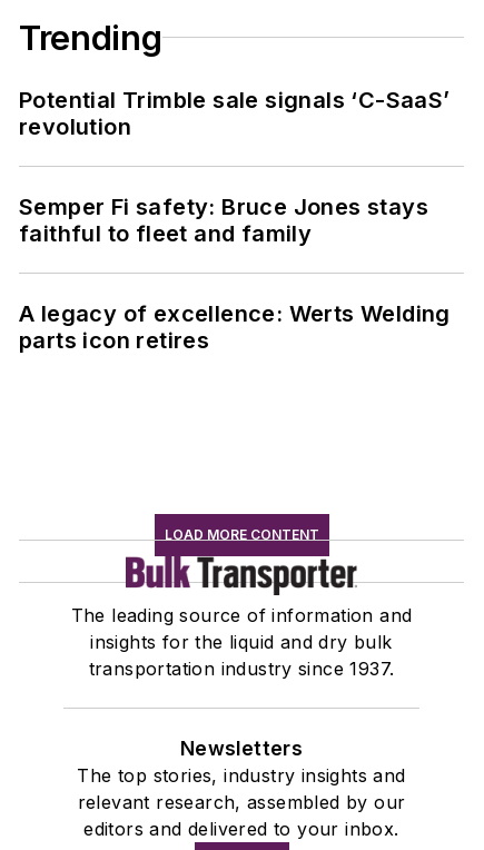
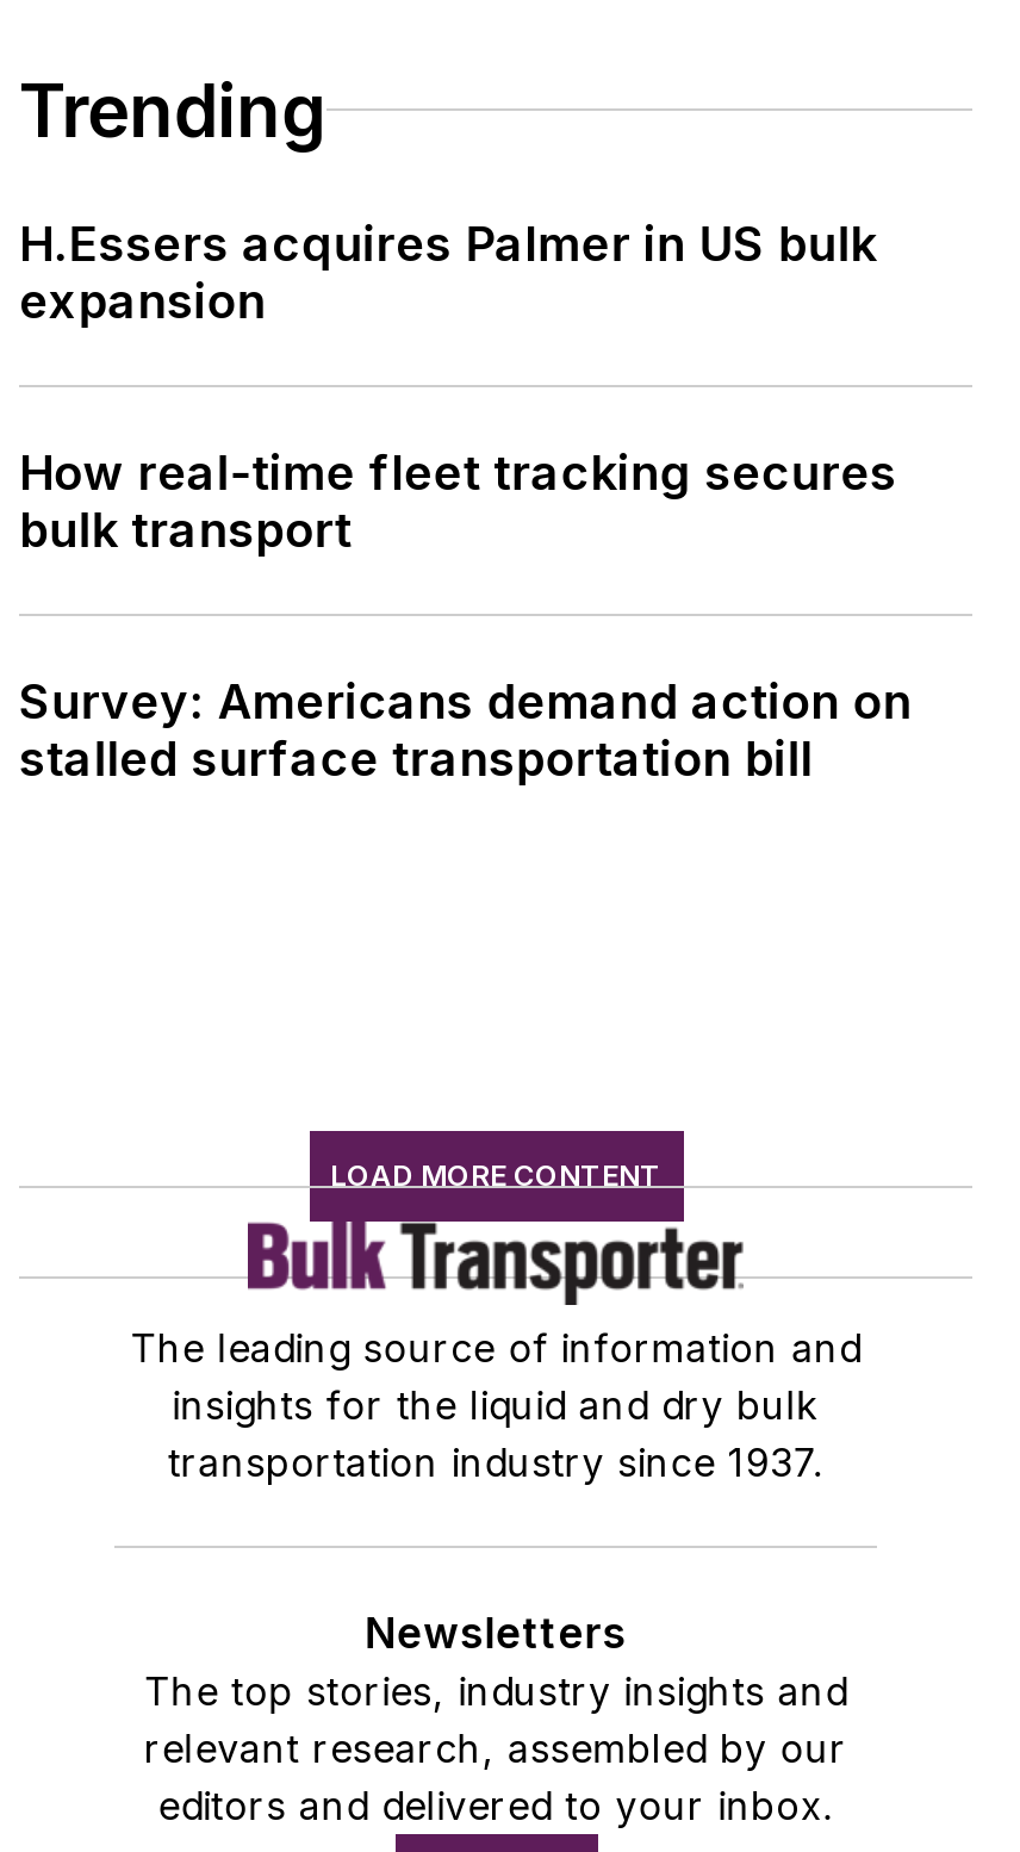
- Potential Trimble sale signals ‘C-SaaS’
- revolution
+ H.Essers acquires Palmer in US bulk
+ expansion

- Semper Fi safety: Bruce Jones stays
- faithful to fleet and family
+ How real-time fleet tracking secures
+ bulk transport

- A legacy of excellence: Werts Welding
- parts icon retires
+ Survey: Americans demand action on
+ stalled surface transportation bill
